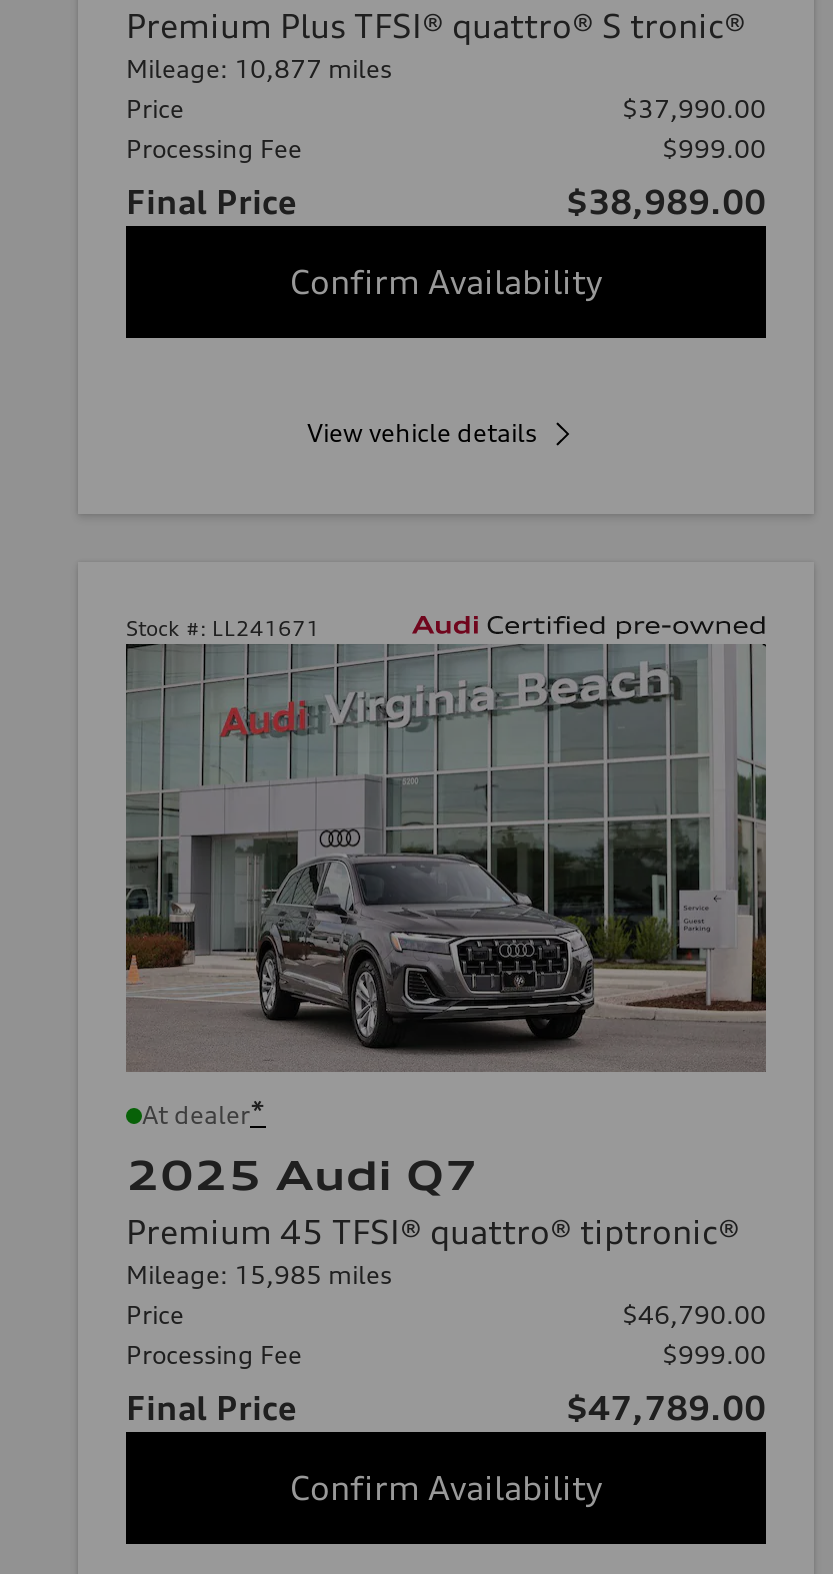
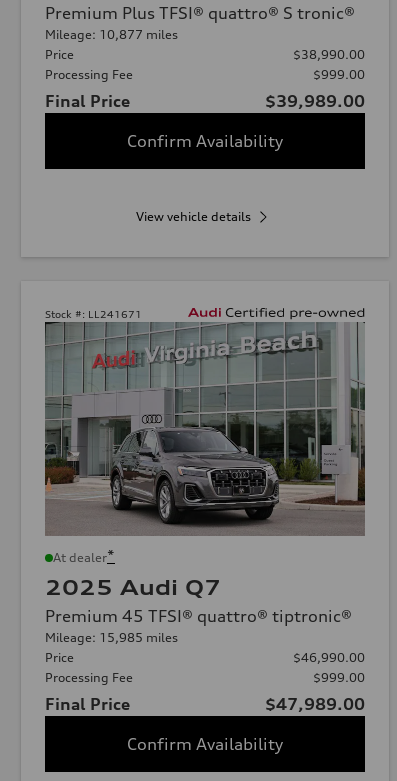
- $37,990.00
+ $38,990.00

- $38,989.00
+ $39,989.00

- $46,790.00
+ $46,990.00

- $47,789.00
+ $47,989.00
